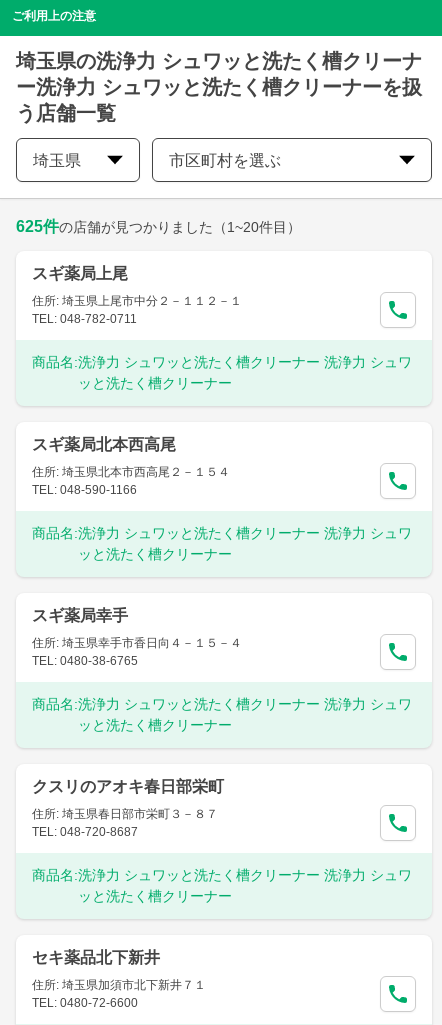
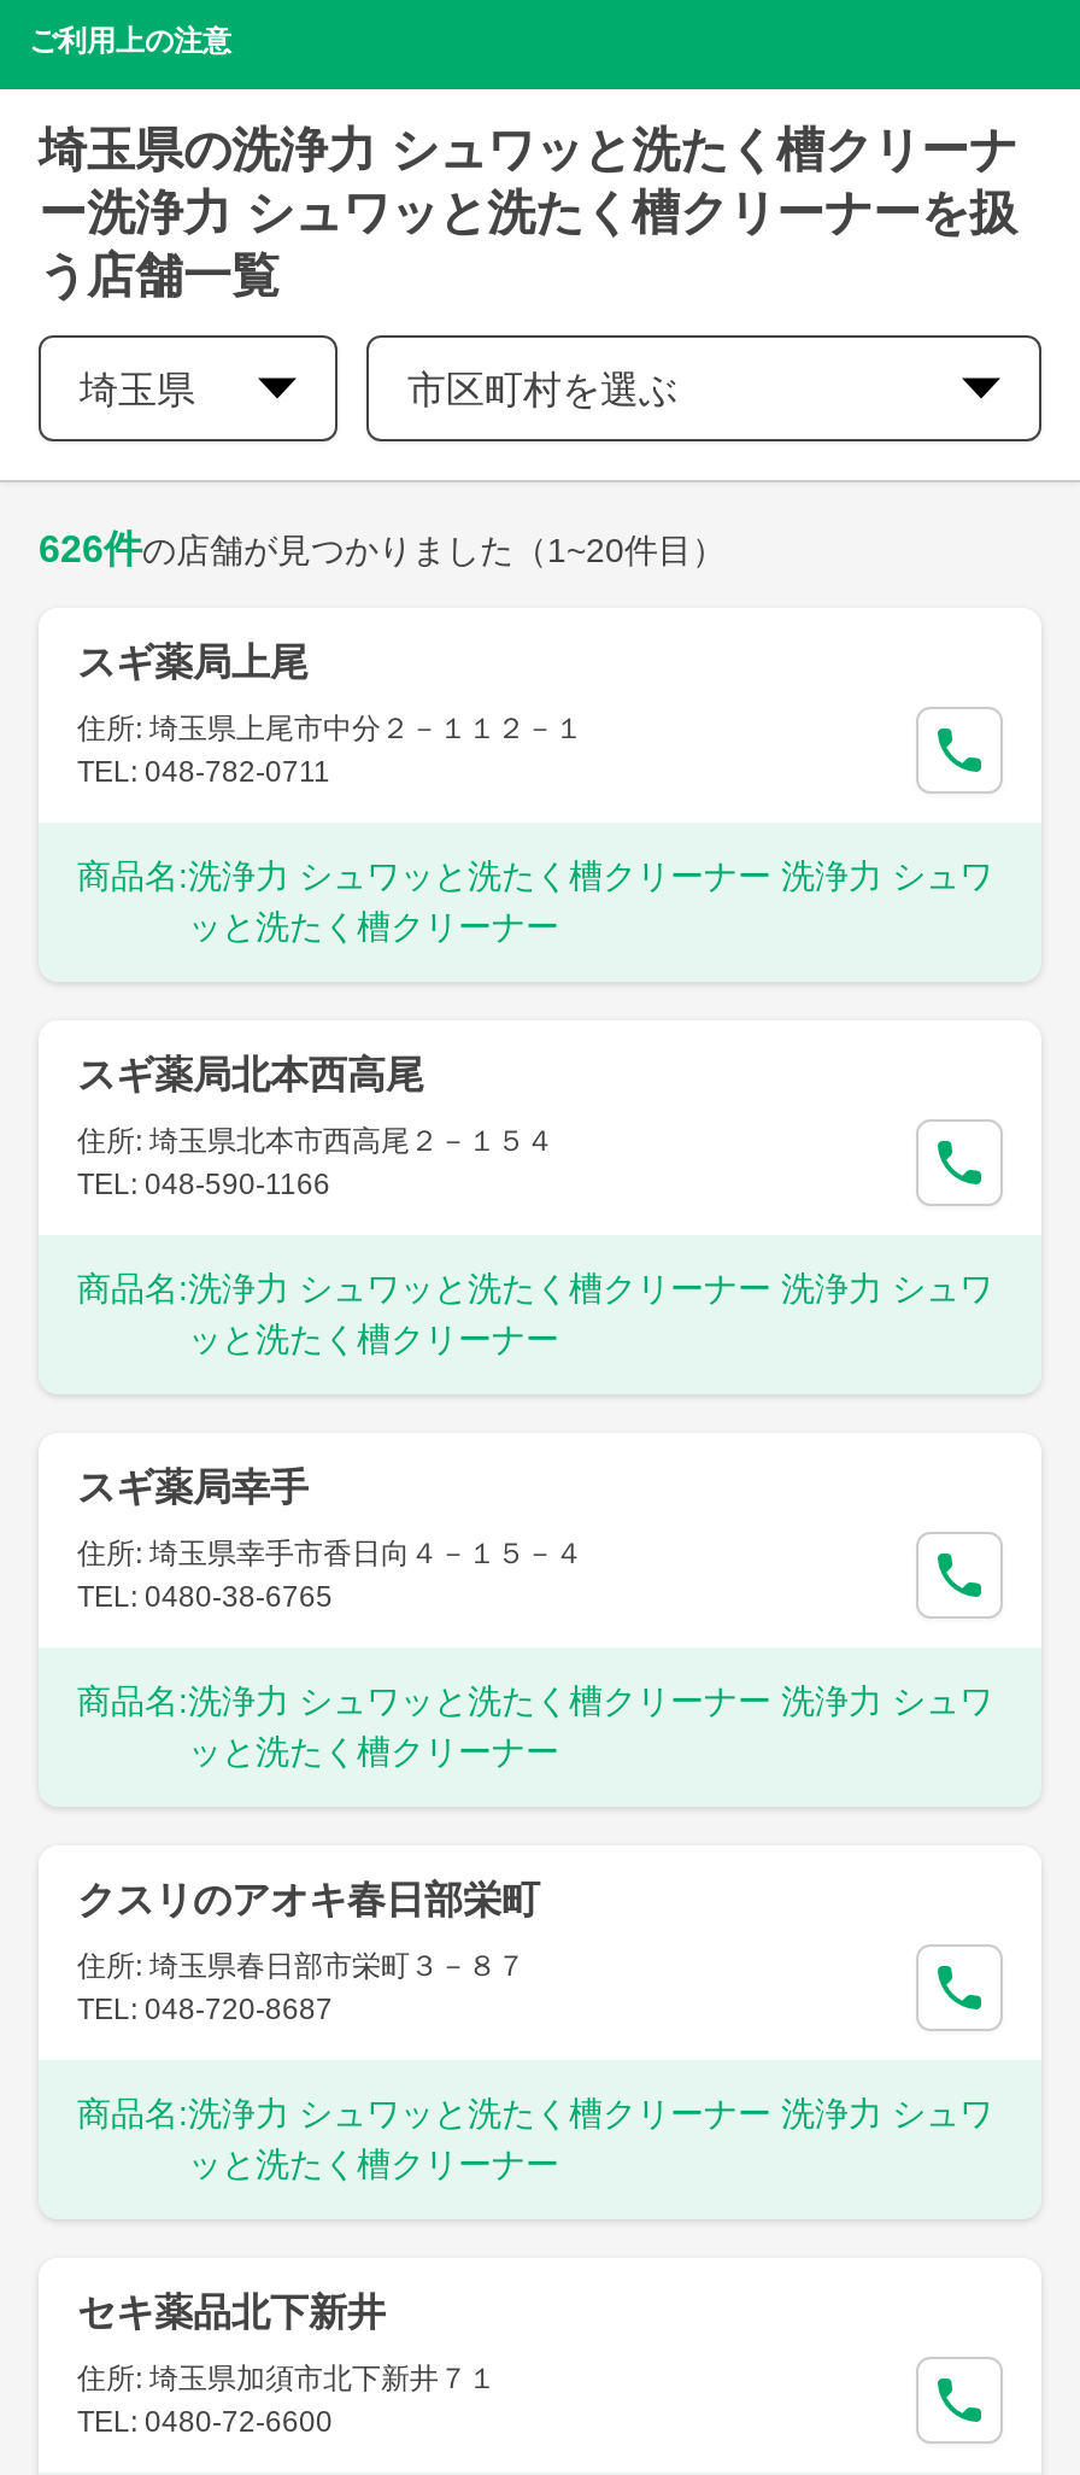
- 625件の店舗が見つかりました（1~20件目）
+ 626件の店舗が見つかりました（1~20件目）
